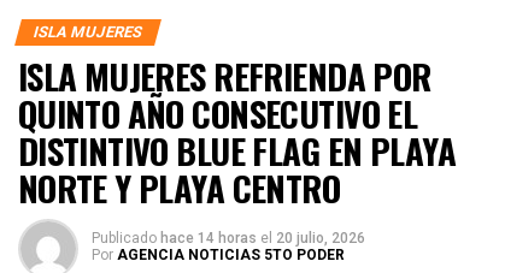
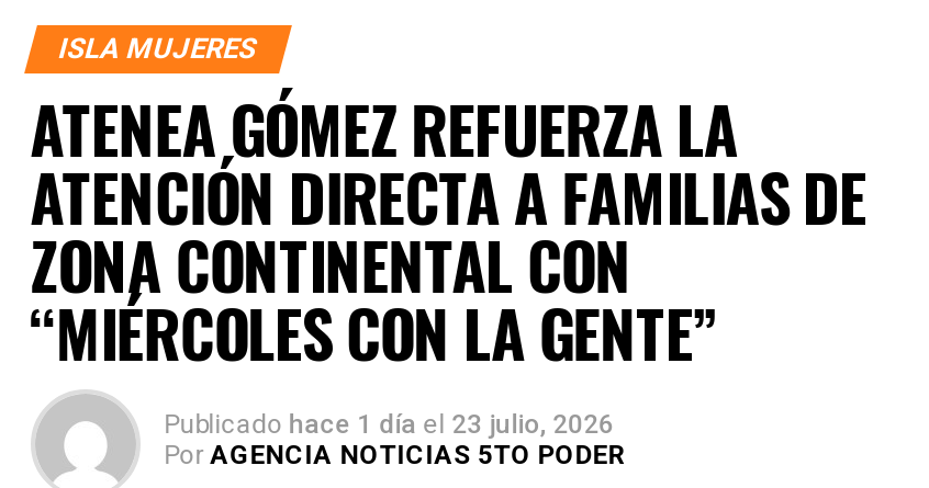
- ISLA MUJERES REFRIENDA POR
- QUINTO AÑO CONSECUTIVO EL
- DISTINTIVO BLUE FLAG EN PLAYA
- NORTE Y PLAYA CENTRO
- Publicado hace 14 horas el 20 julio, 2026
+ ATENEA GÓMEZ REFUERZA LA
+ ATENCIÓN DIRECTA A FAMILIAS DE
+ ZONA CONTINENTAL CON
+ “MIÉRCOLES CON LA GENTE”
+ Publicado hace 1 día el 23 julio, 2026
